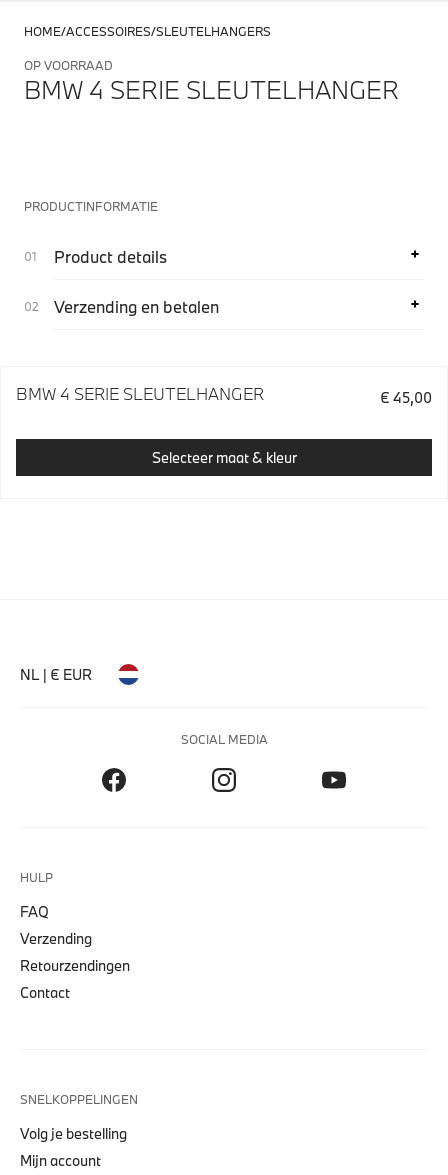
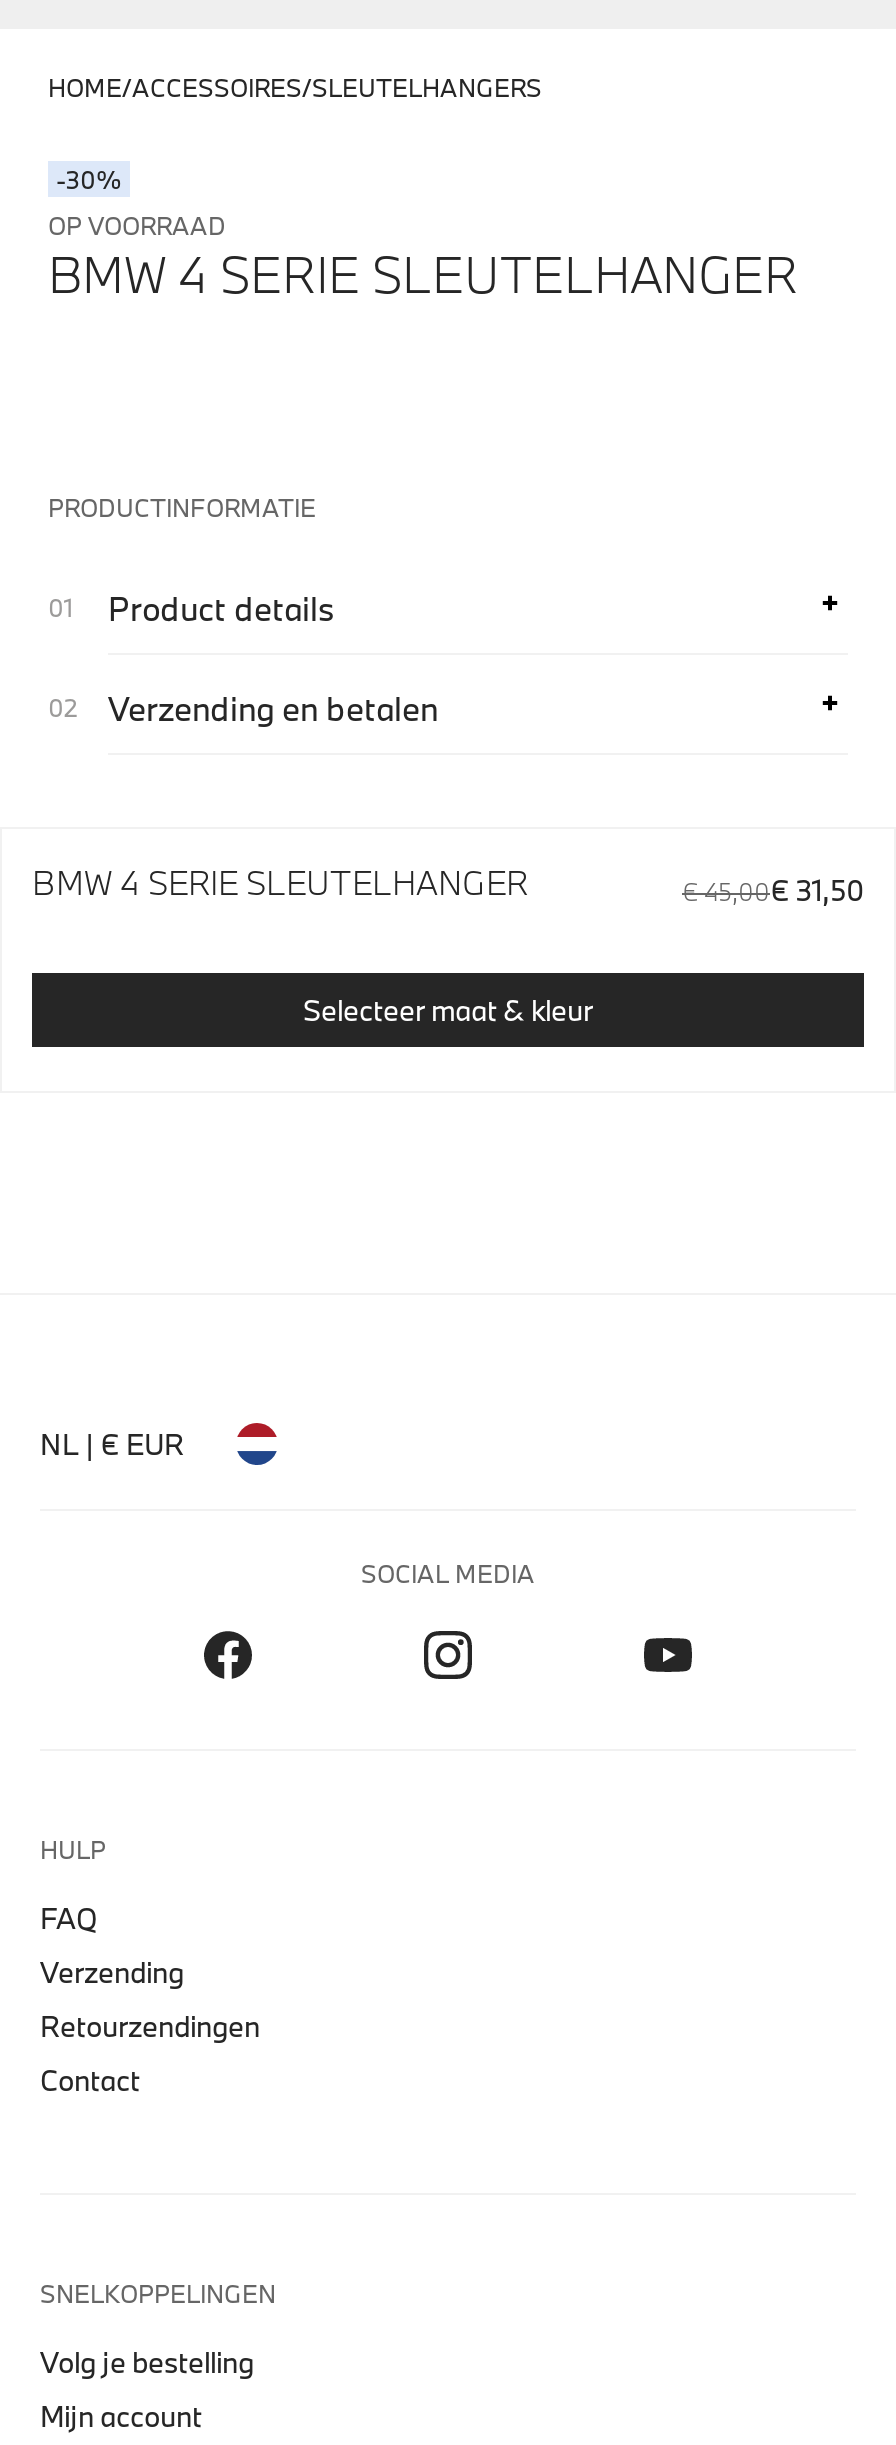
+ -30%

- € 45,00
+ € 45,00€ 31,50
